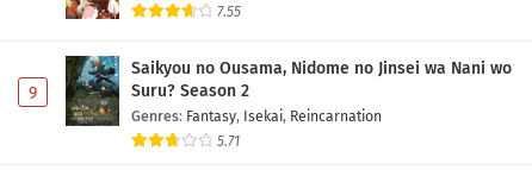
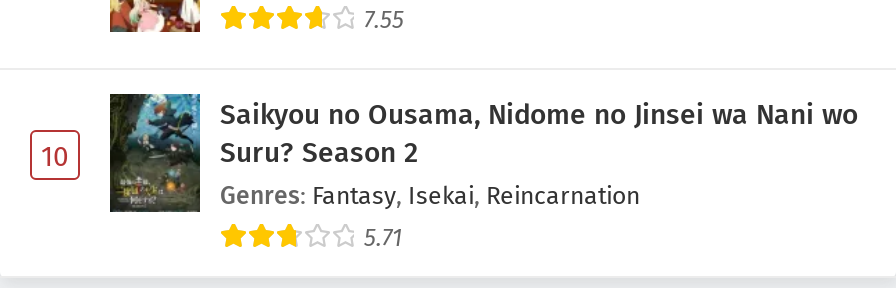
- 9
+ 10
